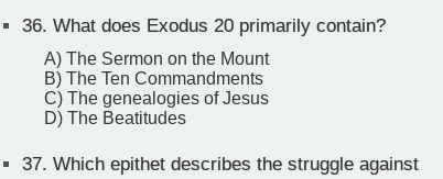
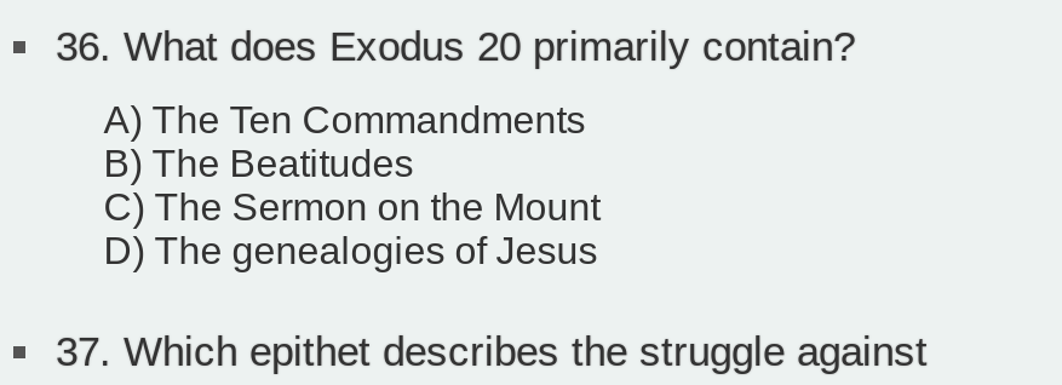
- A) The Sermon on the Mount
- B) The Ten Commandments
- C) The genealogies of Jesus
- D) The Beatitudes
+ A) The Ten Commandments
+ B) The Beatitudes
+ C) The Sermon on the Mount
+ D) The genealogies of Jesus
